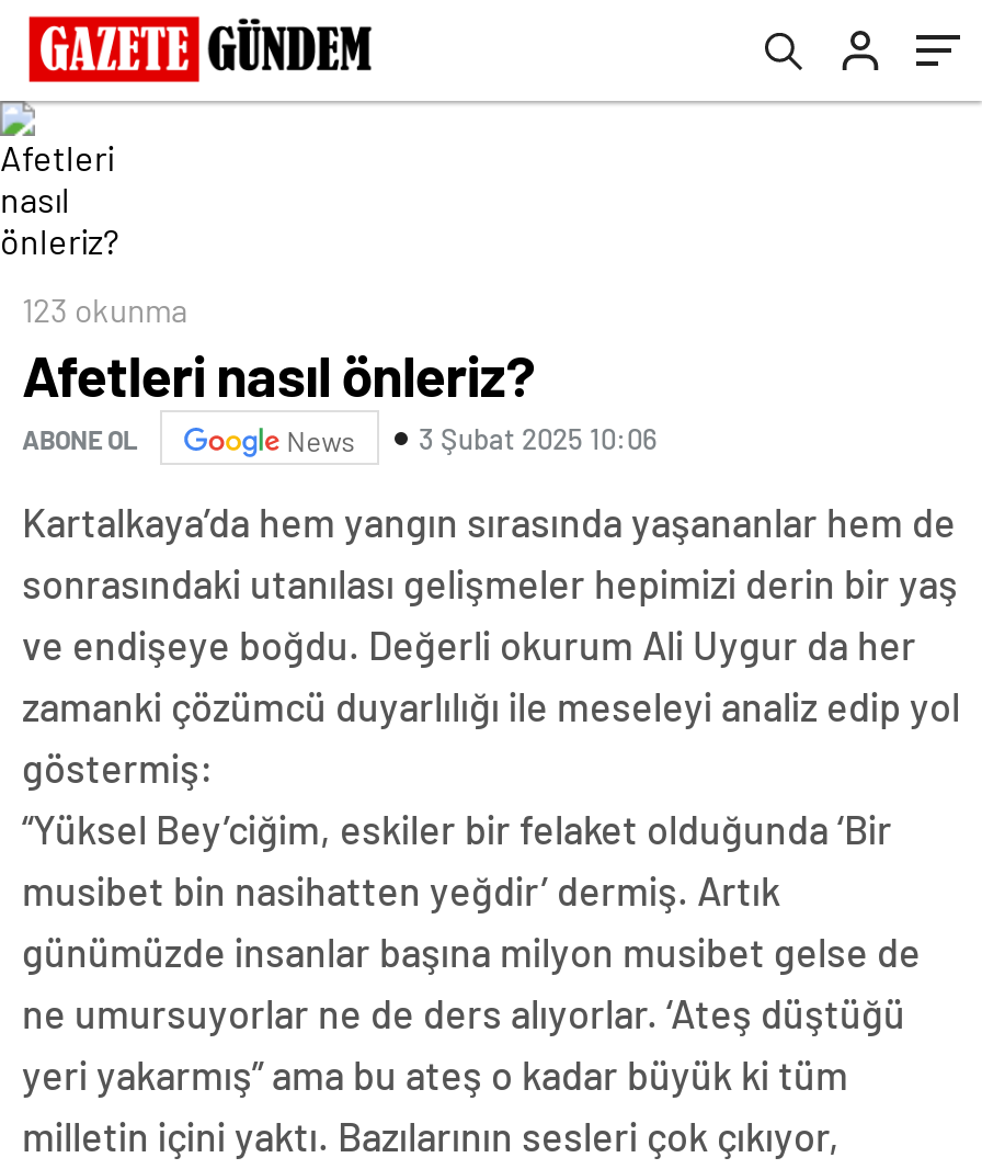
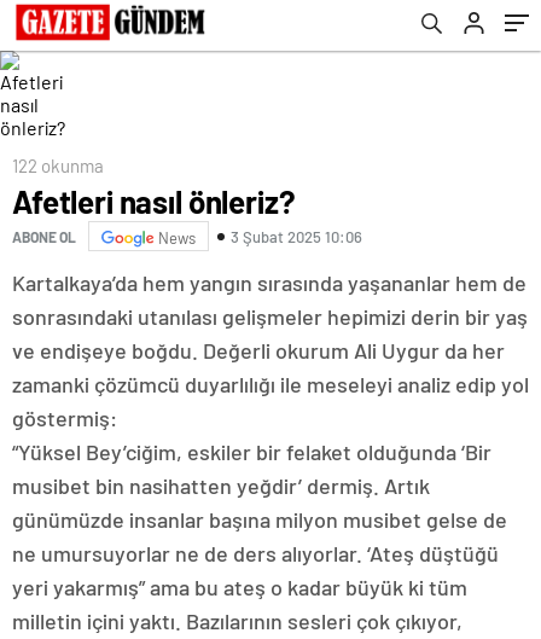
- 123 okunma
+ 122 okunma
